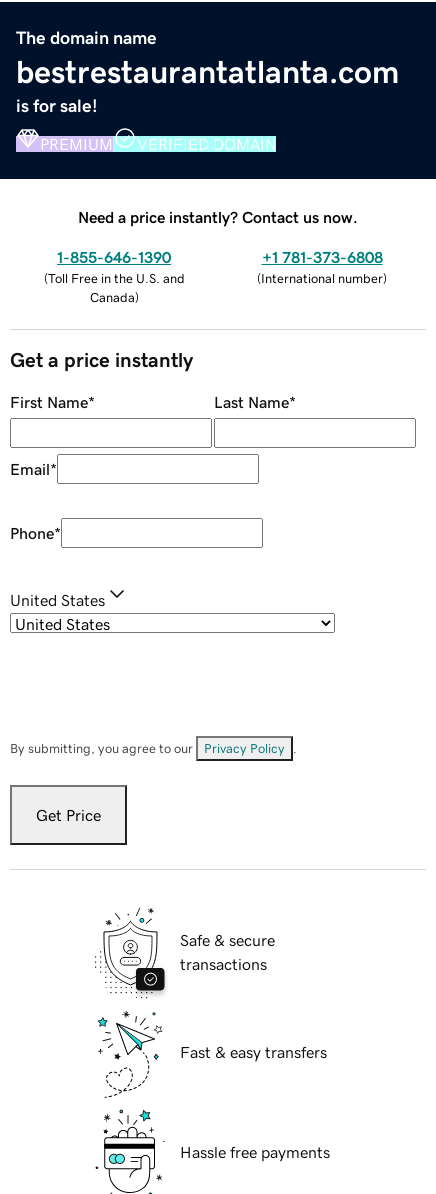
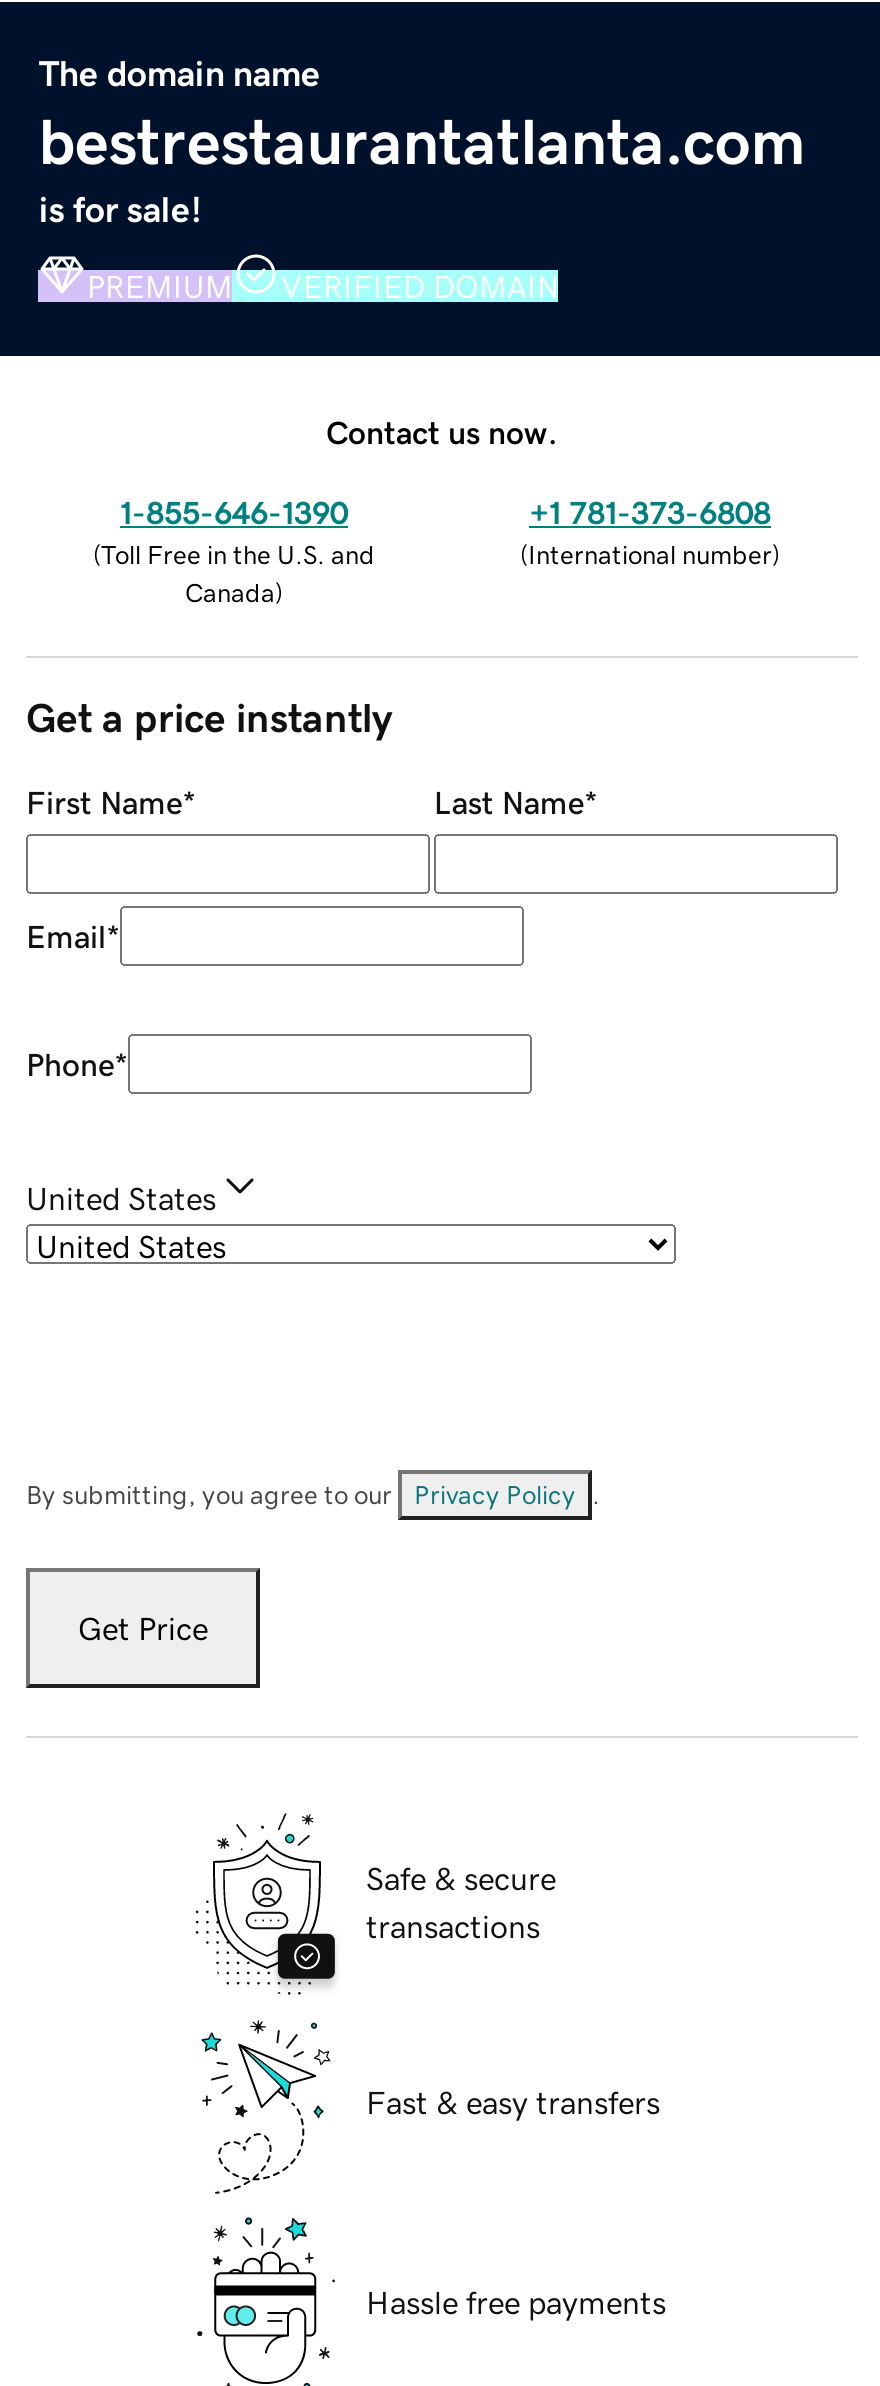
- Need a price instantly? Contact us now.
+ Contact us now.
